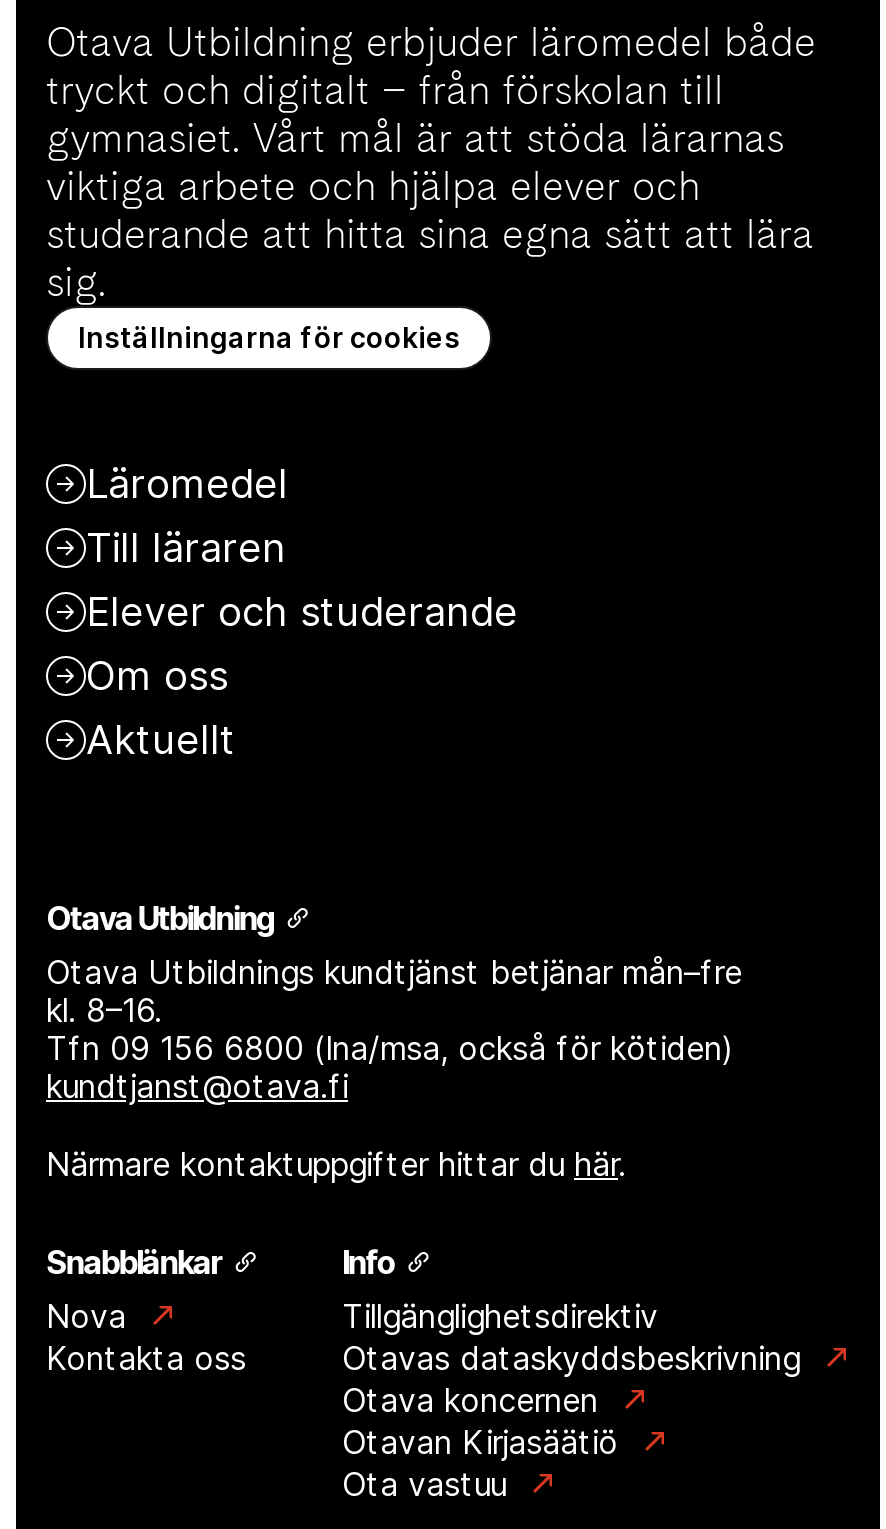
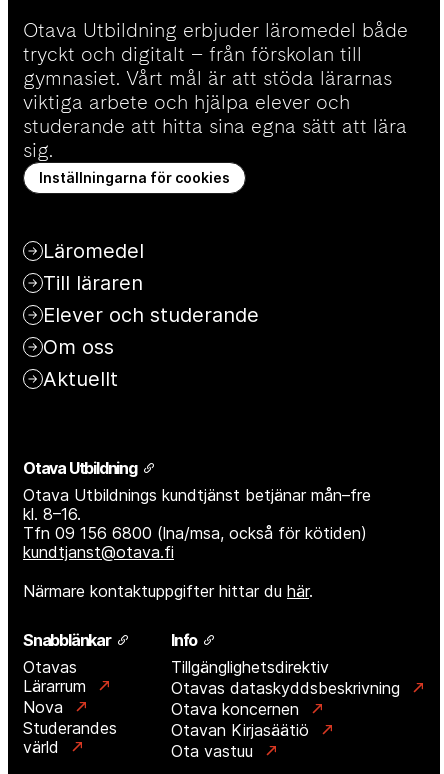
moved down: Nova

+ Otavas
+ Lärarrum

- Kontakta oss
+ Studerandes
+ värld
